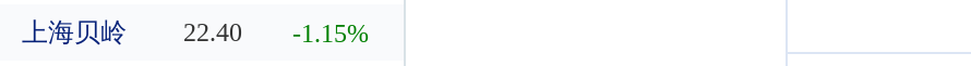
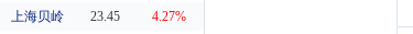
- 22.40
+ 23.45

- -1.15%
+ 4.27%
